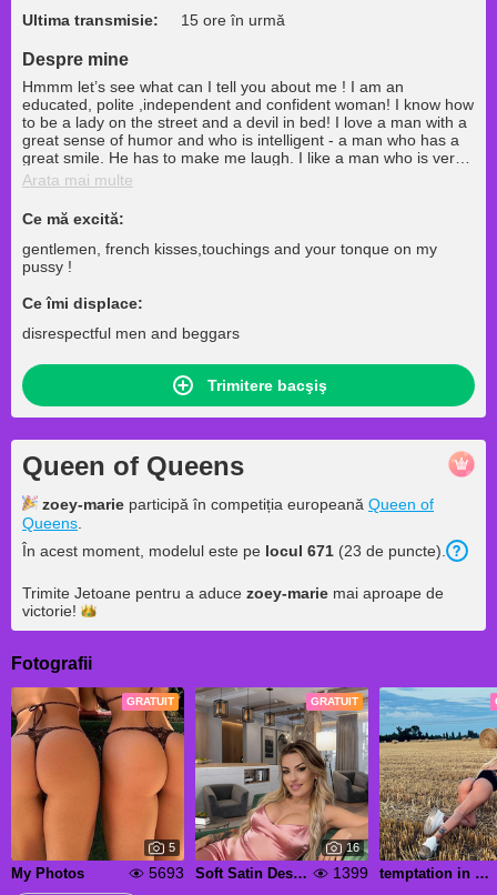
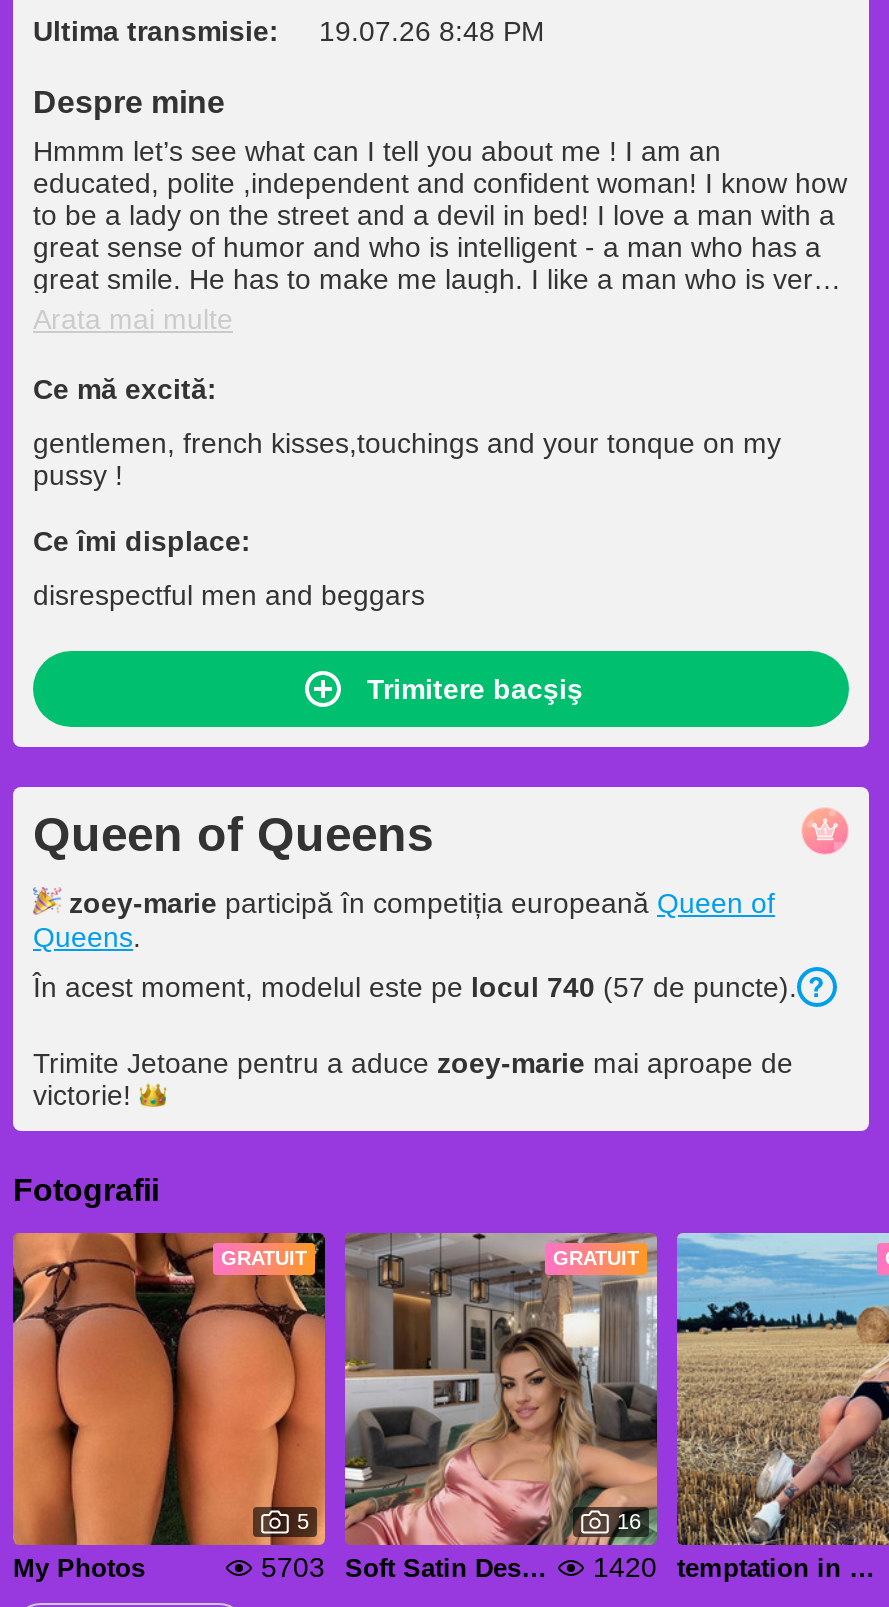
- Ultima transmisie: 15 ore în urmă
+ Ultima transmisie: 19.07.26 8:48 PM

- În acest moment, modelul este pe locul 671 (23 de puncte).
+ În acest moment, modelul este pe locul 740 (57 de puncte).

- 5693
+ 5703

- 1399
+ 1420
